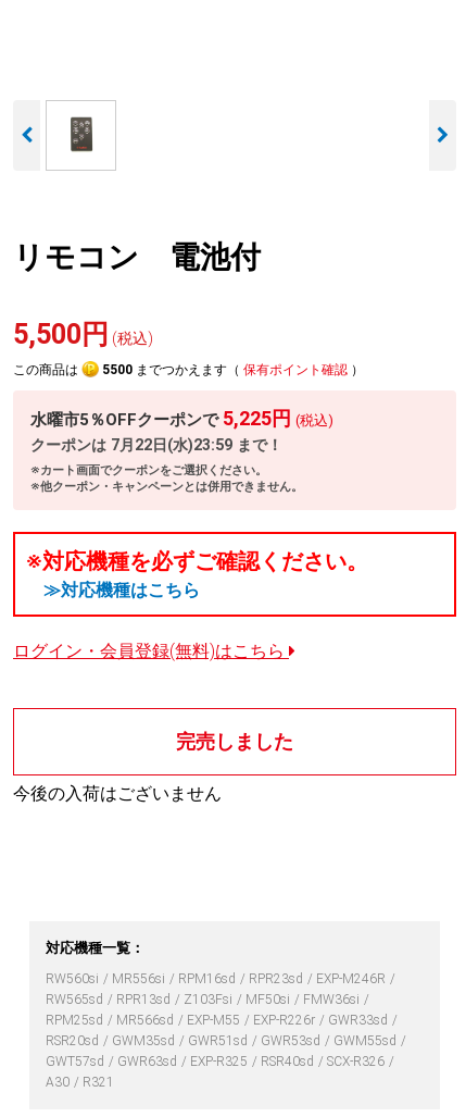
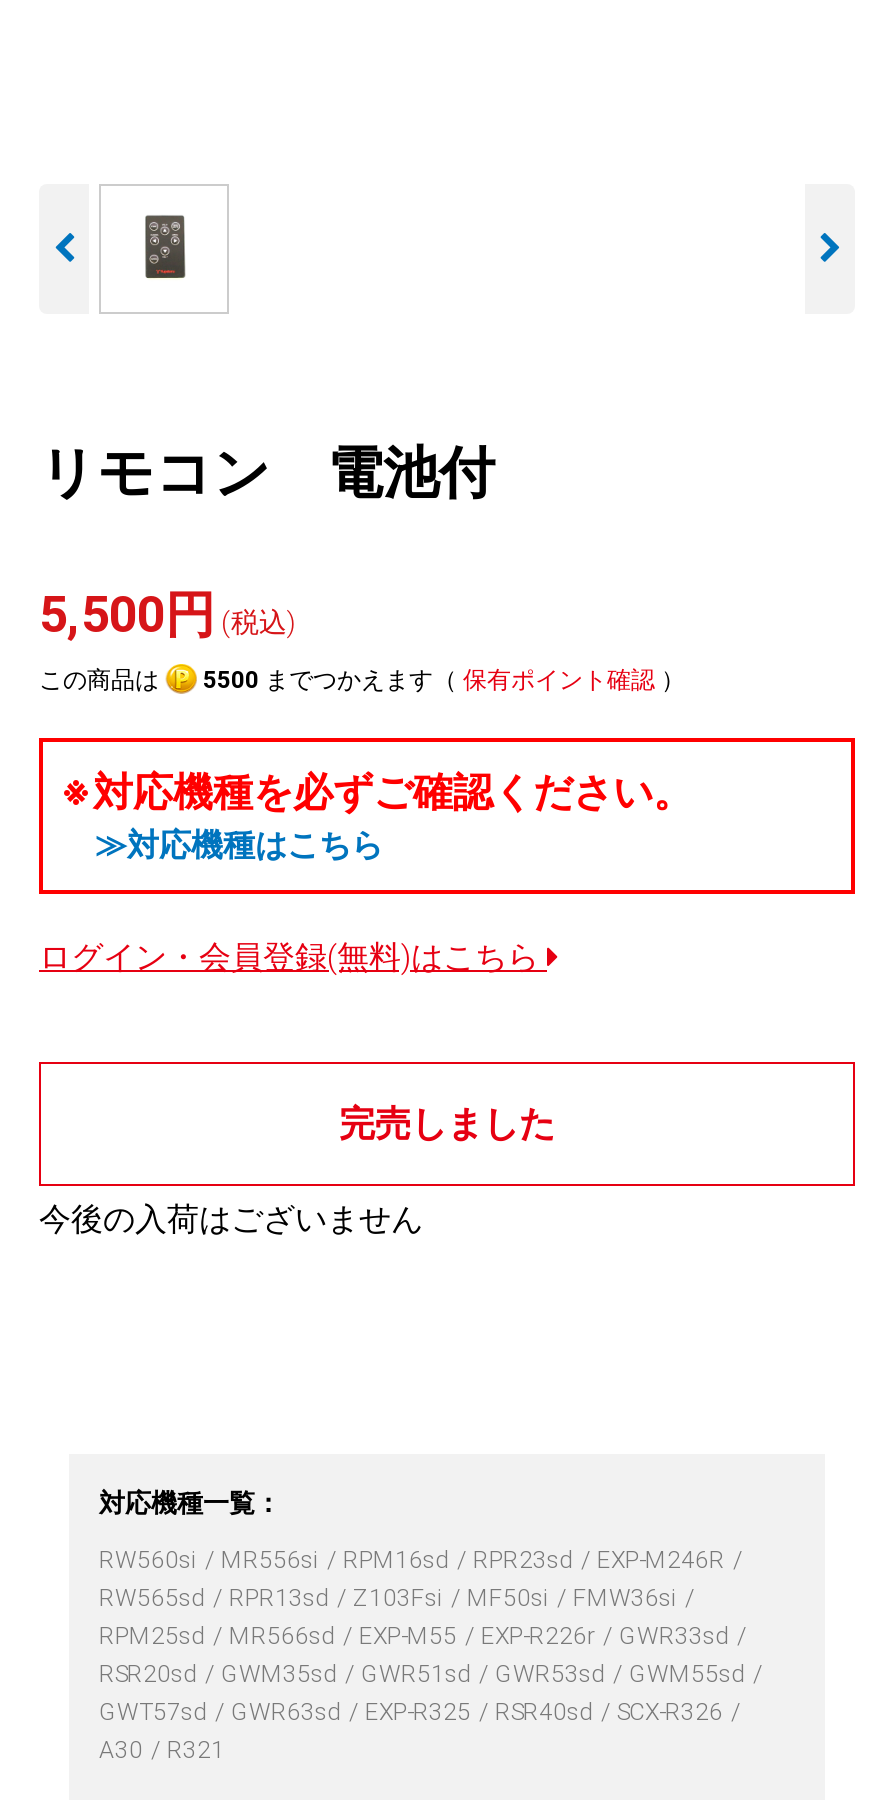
- 水曜市5％OFFクーポンで5,225円 (税込)
- クーポンは7月22日(水)23:59まで！
- ※カート画面でクーポンをご選択ください。
- ※他クーポン・キャンペーンとは併用できません。
